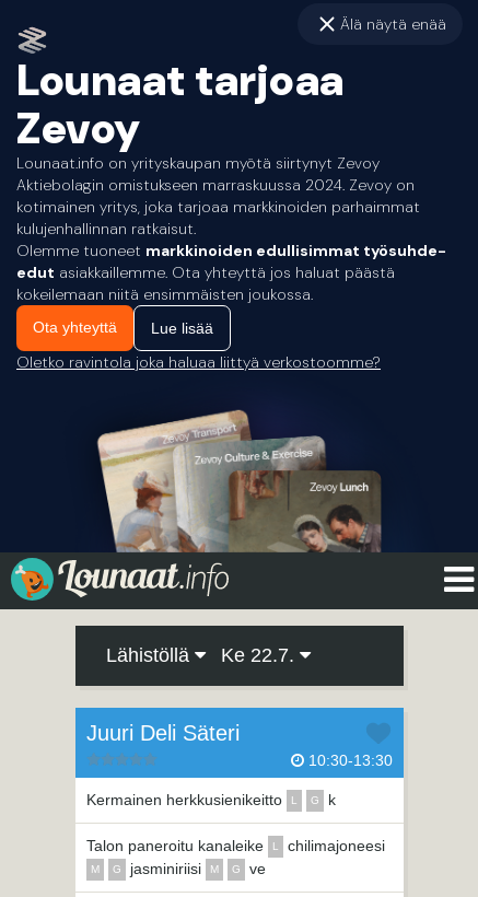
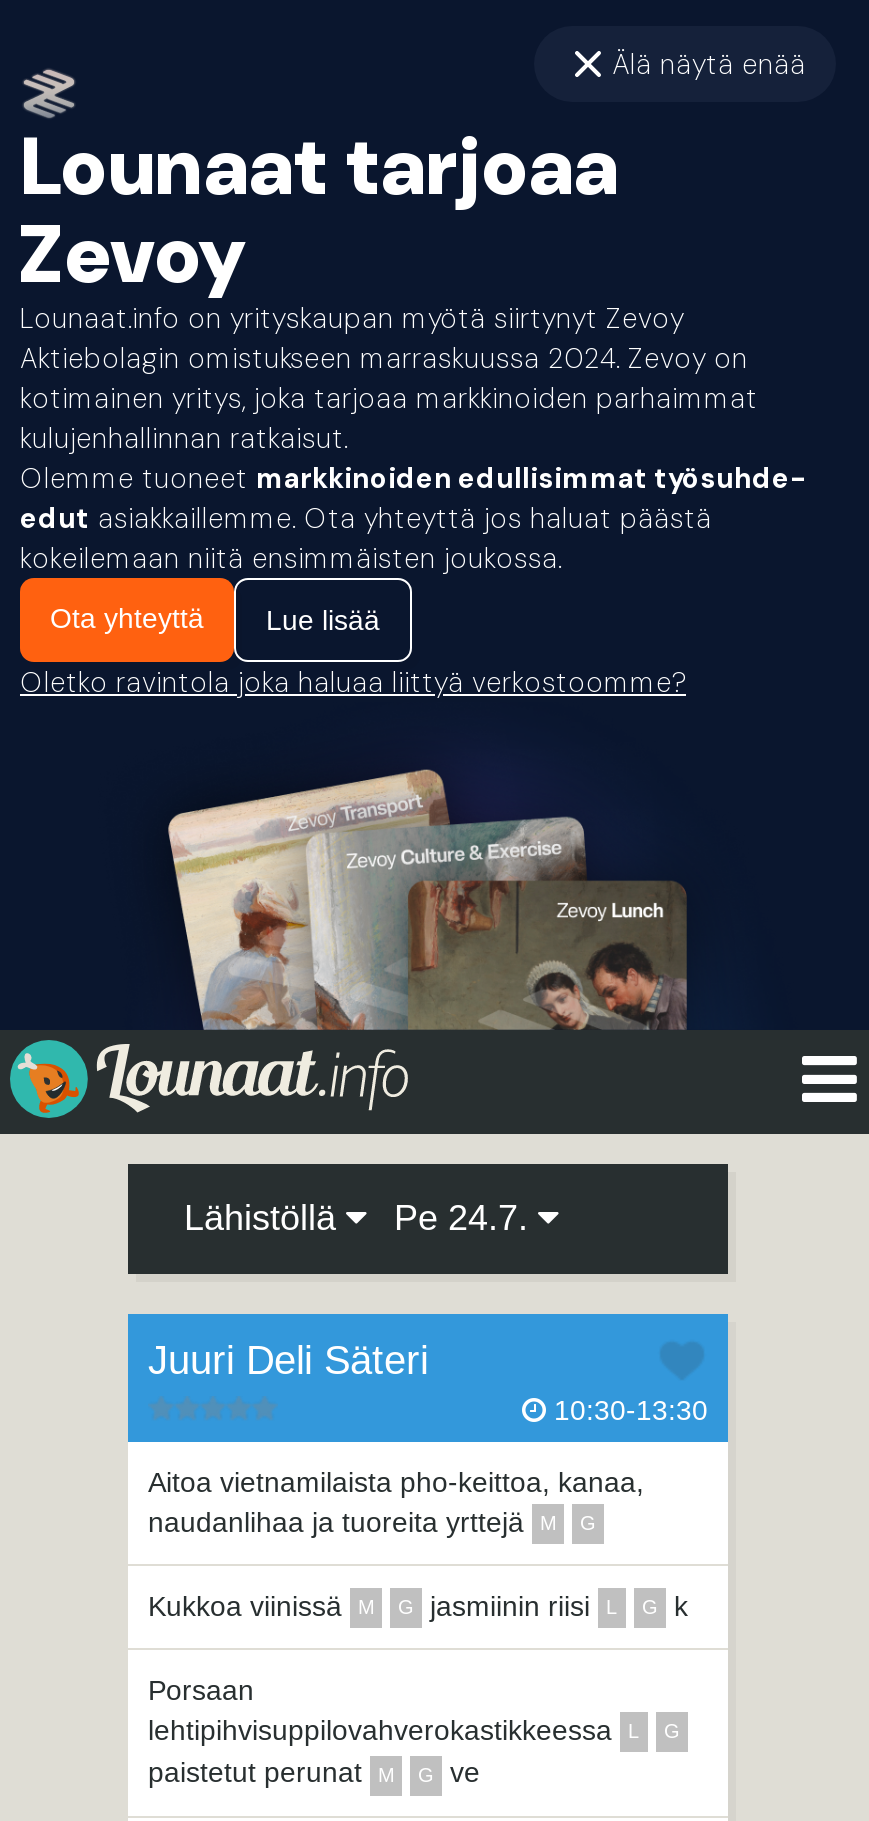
- Lähistöllä Ke 22.7.
+ Lähistöllä Pe 24.7.

- Kermainen herkkusienikeitto L
+ Aitoa vietnamilaista pho-keittoa, kanaa,
+ naudanlihaa ja tuoreita yrttejä M
+ G
+ Kukkoa viinissä M
+ G jasmiinin riisi L

- Talon paneroitu kanaleike L chilimajoneesi
- M
- G jasminiriisi M
+ Porsaan
+ lehtipihvisuppilovahverokastikkeessa L
+ G
+ paistetut perunat M
